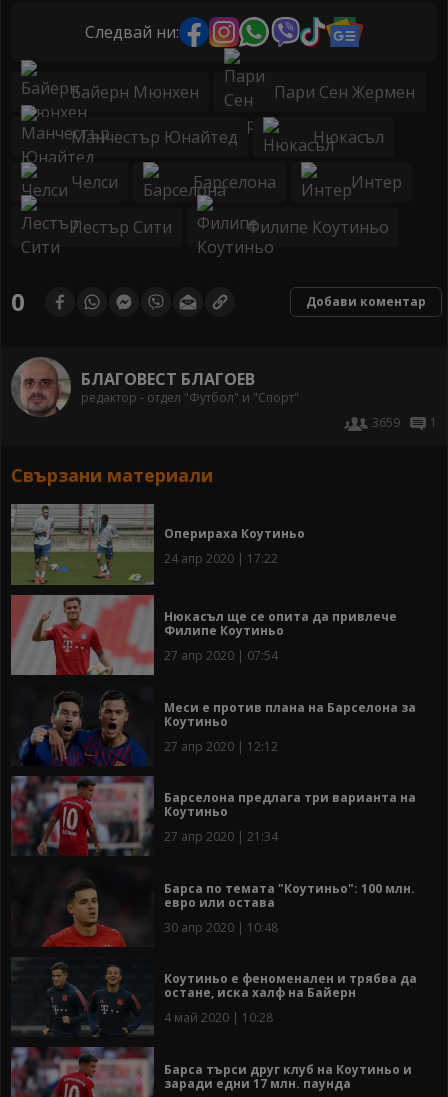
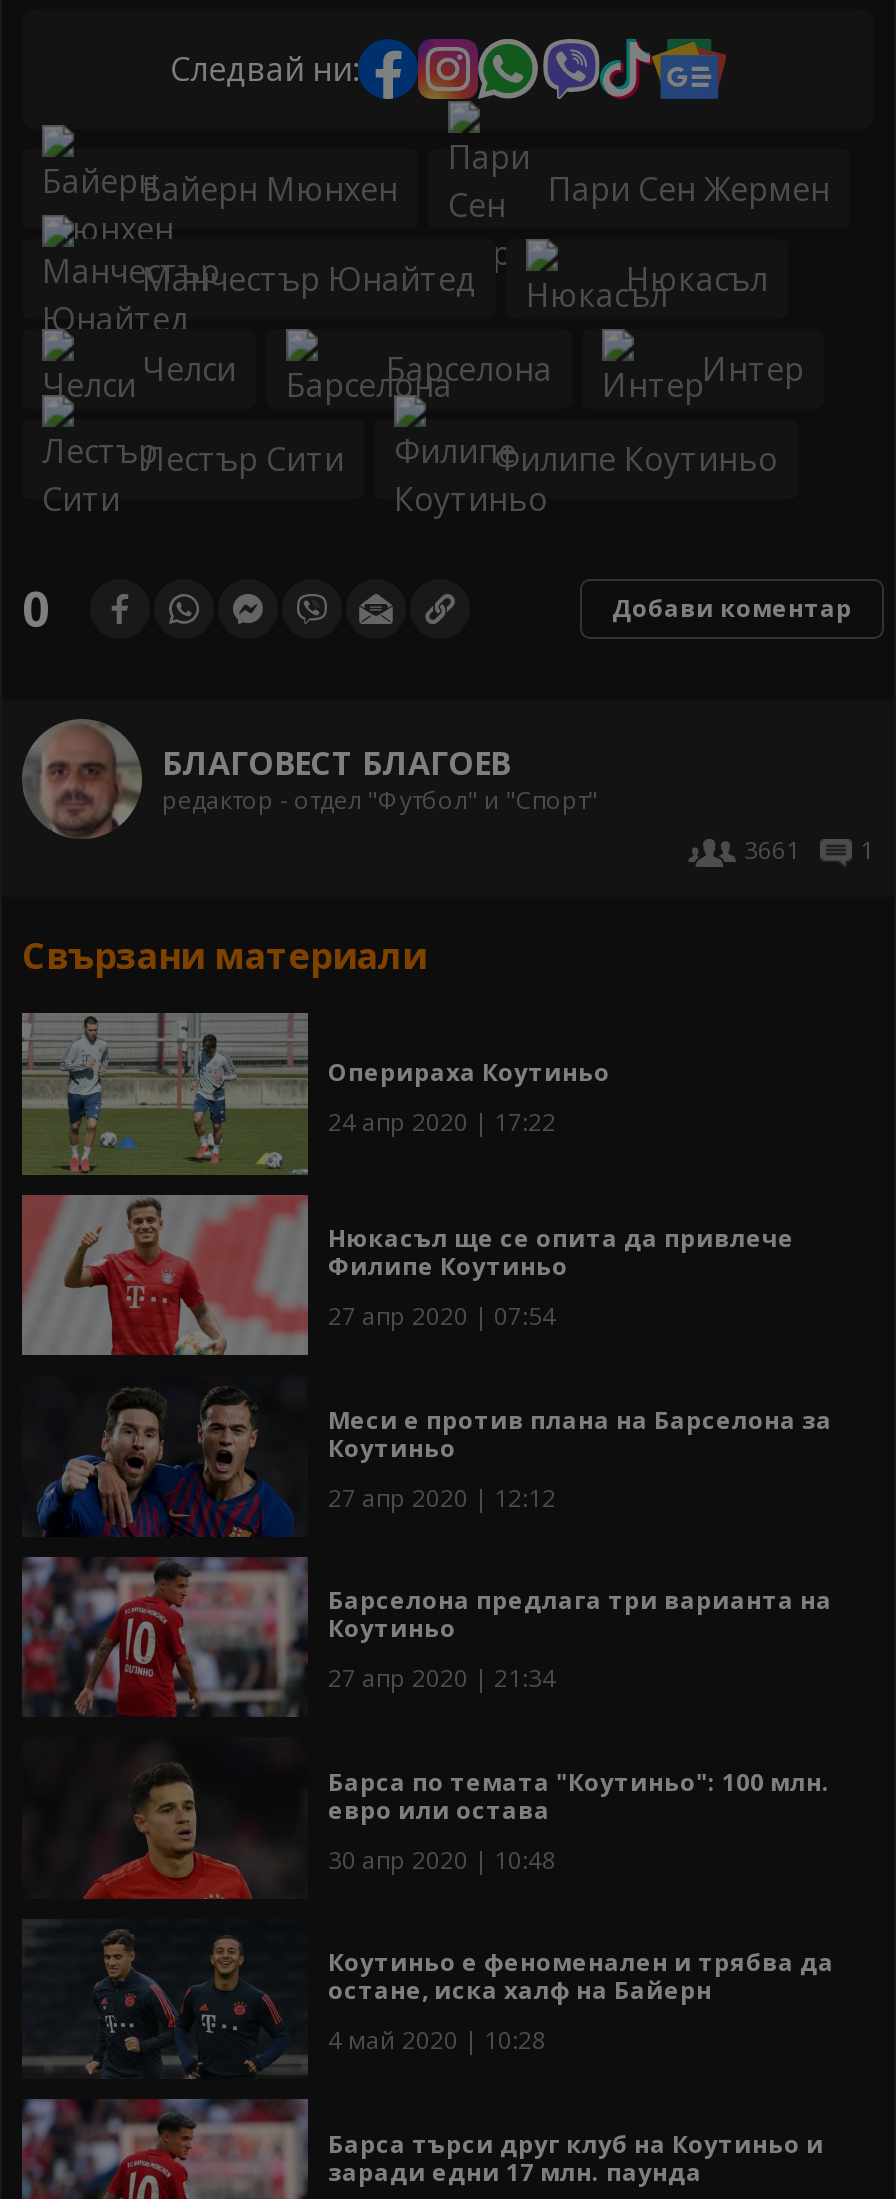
- 3659 1
+ 3661 1
